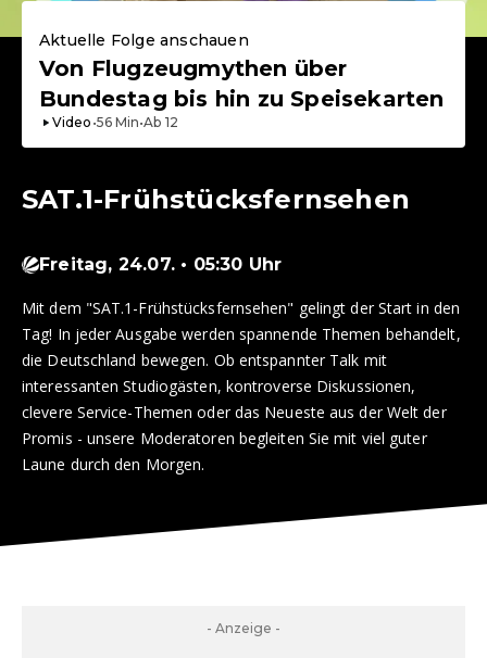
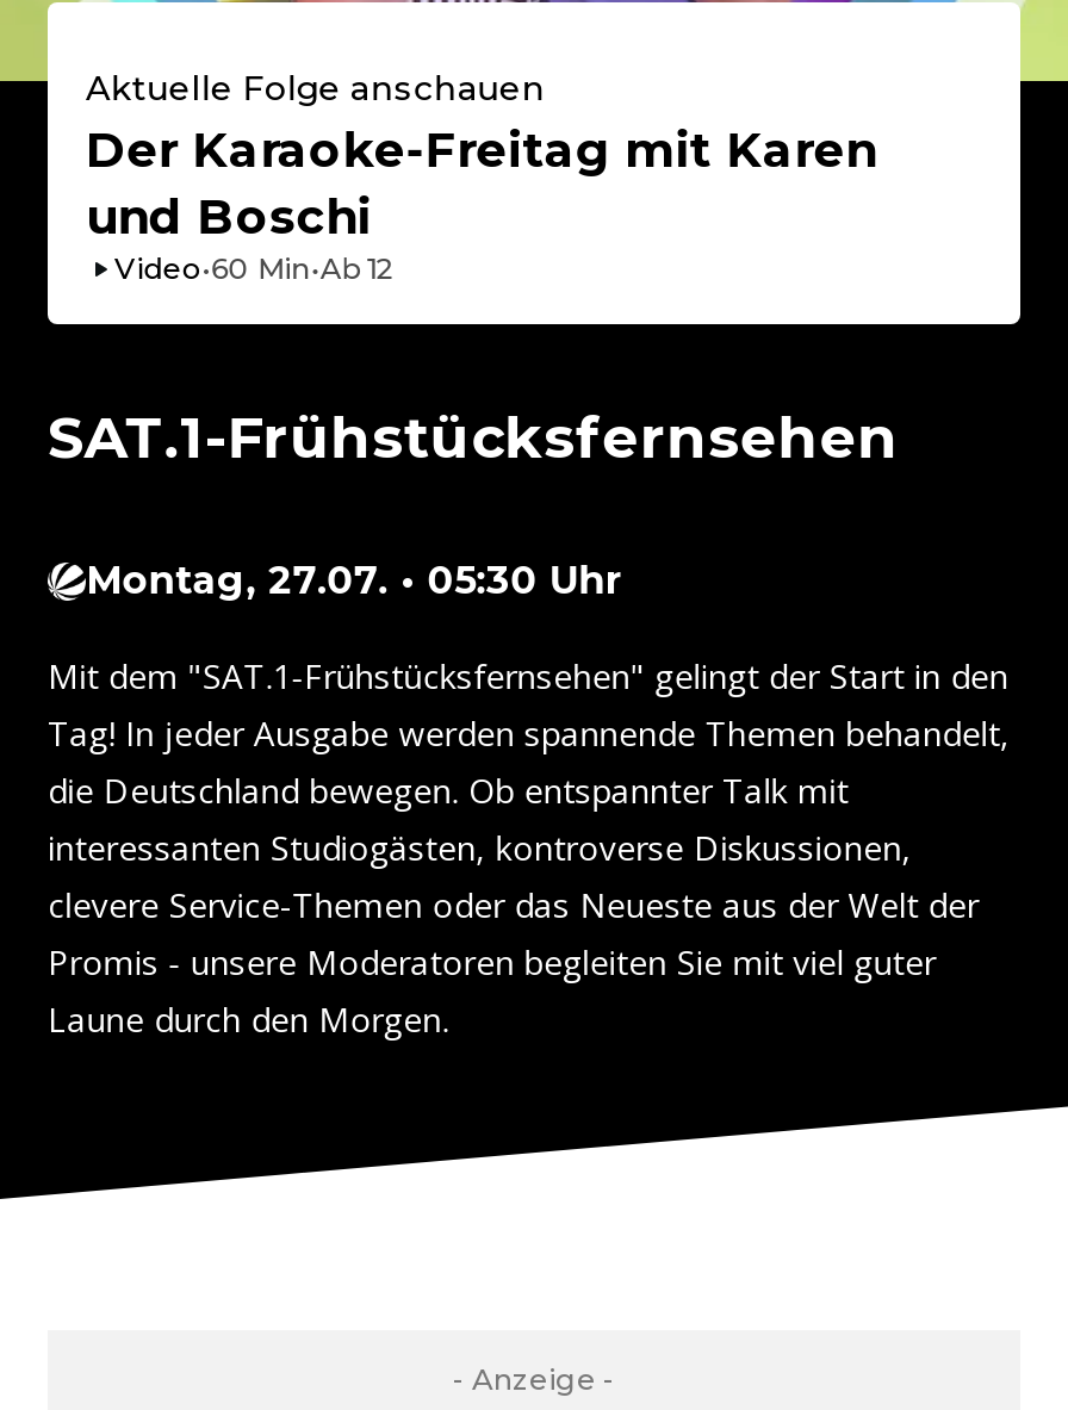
- Von Flugzeugmythen über
- Bundestag bis hin zu Speisekarten
- Video•56 Min•Ab 12
+ Der Karaoke-Freitag mit Karen
+ und Boschi
+ Video•60 Min•Ab 12

- Freitag, 24.07. • 05:30 Uhr
+ Montag, 27.07. • 05:30 Uhr
